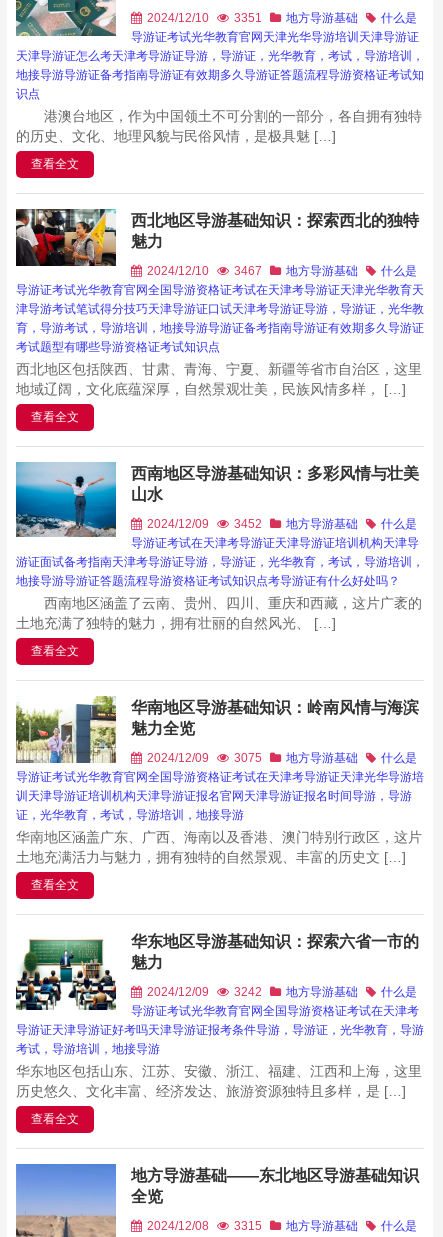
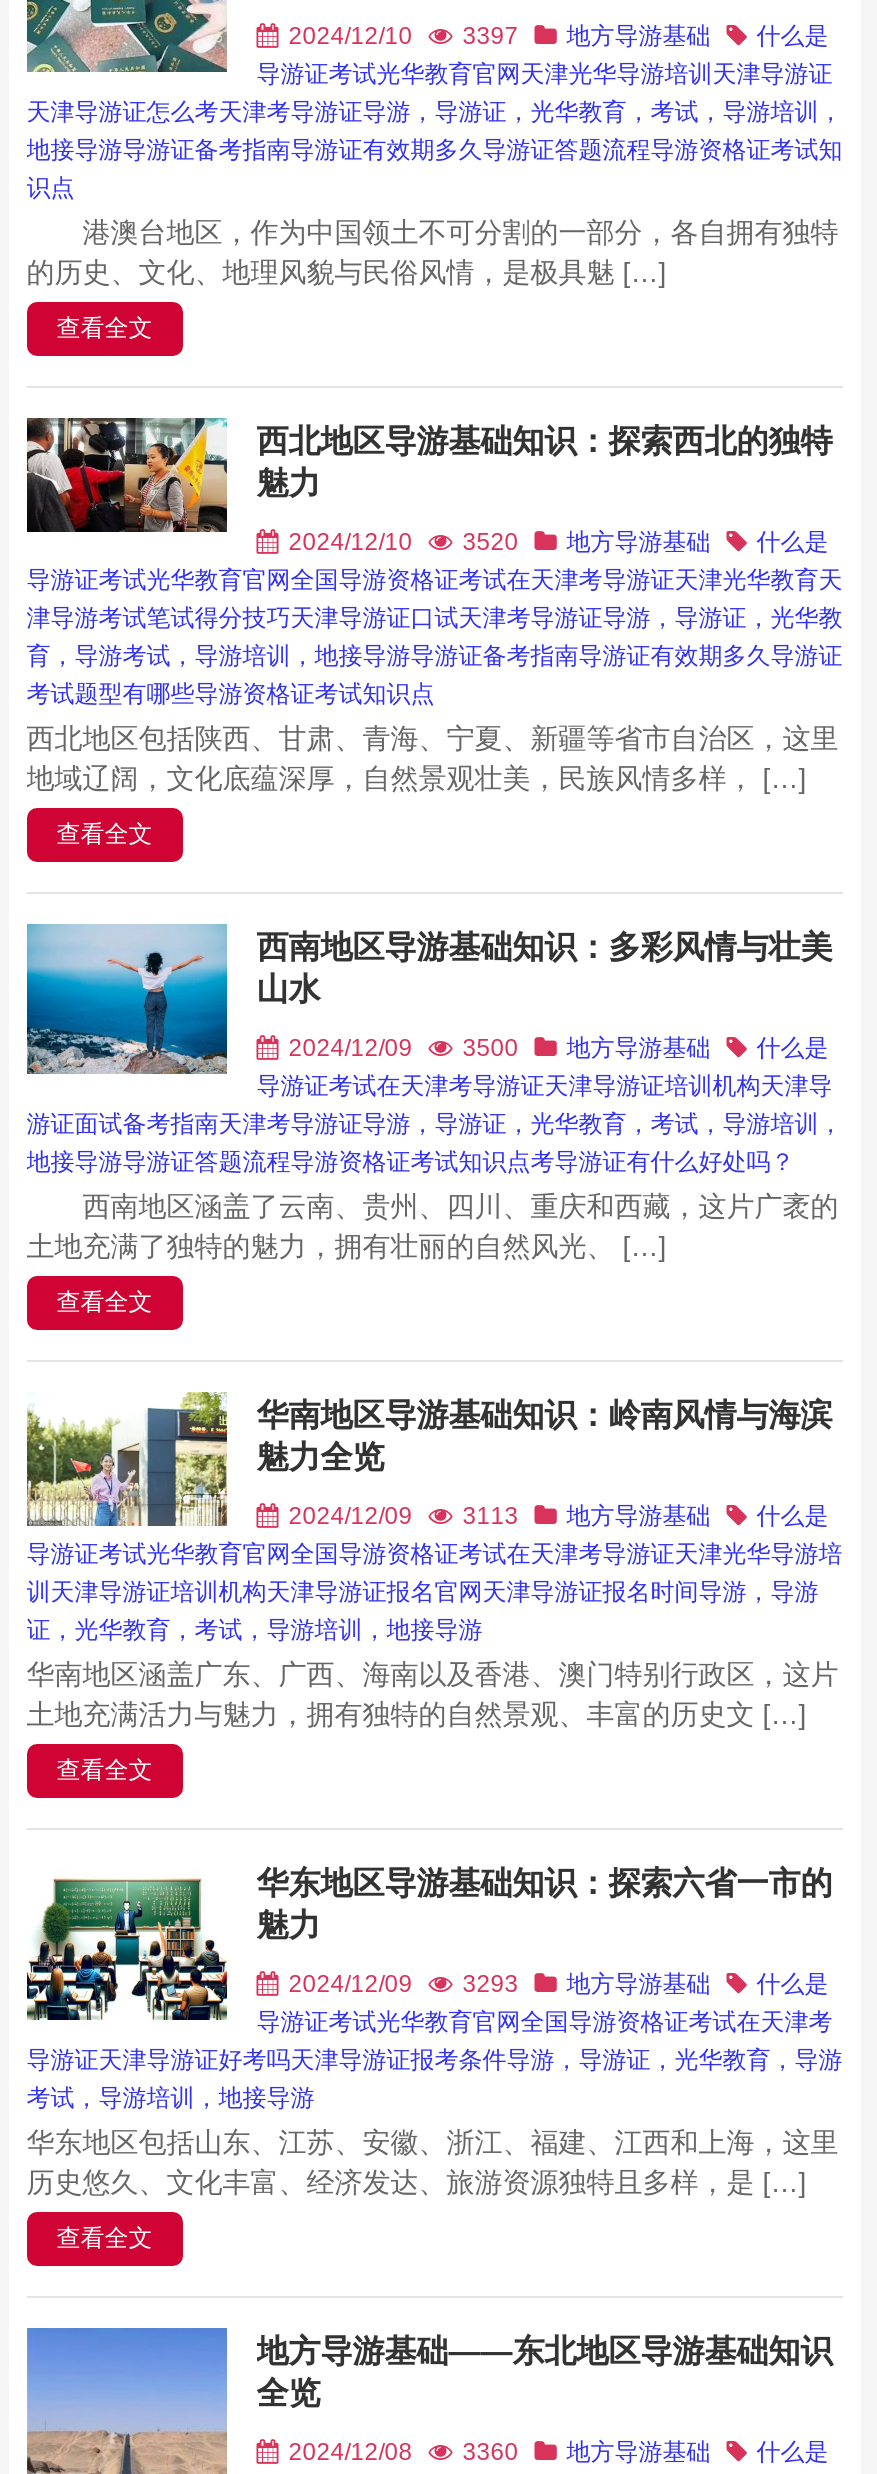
- 2024/12/10 3351 地方导游基础 什么是
+ 2024/12/10 3397 地方导游基础 什么是

- 2024/12/10 3467 地方导游基础 什么是
+ 2024/12/10 3520 地方导游基础 什么是

- 2024/12/09 3452 地方导游基础 什么是
+ 2024/12/09 3500 地方导游基础 什么是

- 2024/12/09 3075 地方导游基础 什么是
+ 2024/12/09 3113 地方导游基础 什么是

- 2024/12/09 3242 地方导游基础 什么是
+ 2024/12/09 3293 地方导游基础 什么是

- 2024/12/08 3315 地方导游基础 什么是
+ 2024/12/08 3360 地方导游基础 什么是
